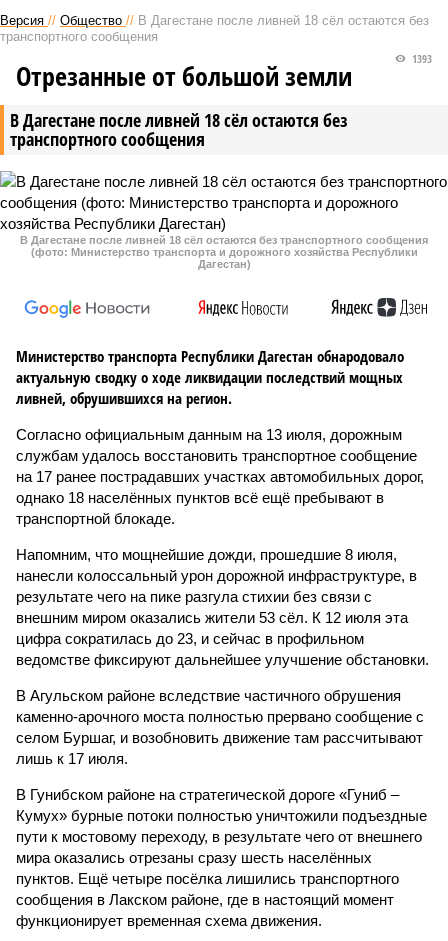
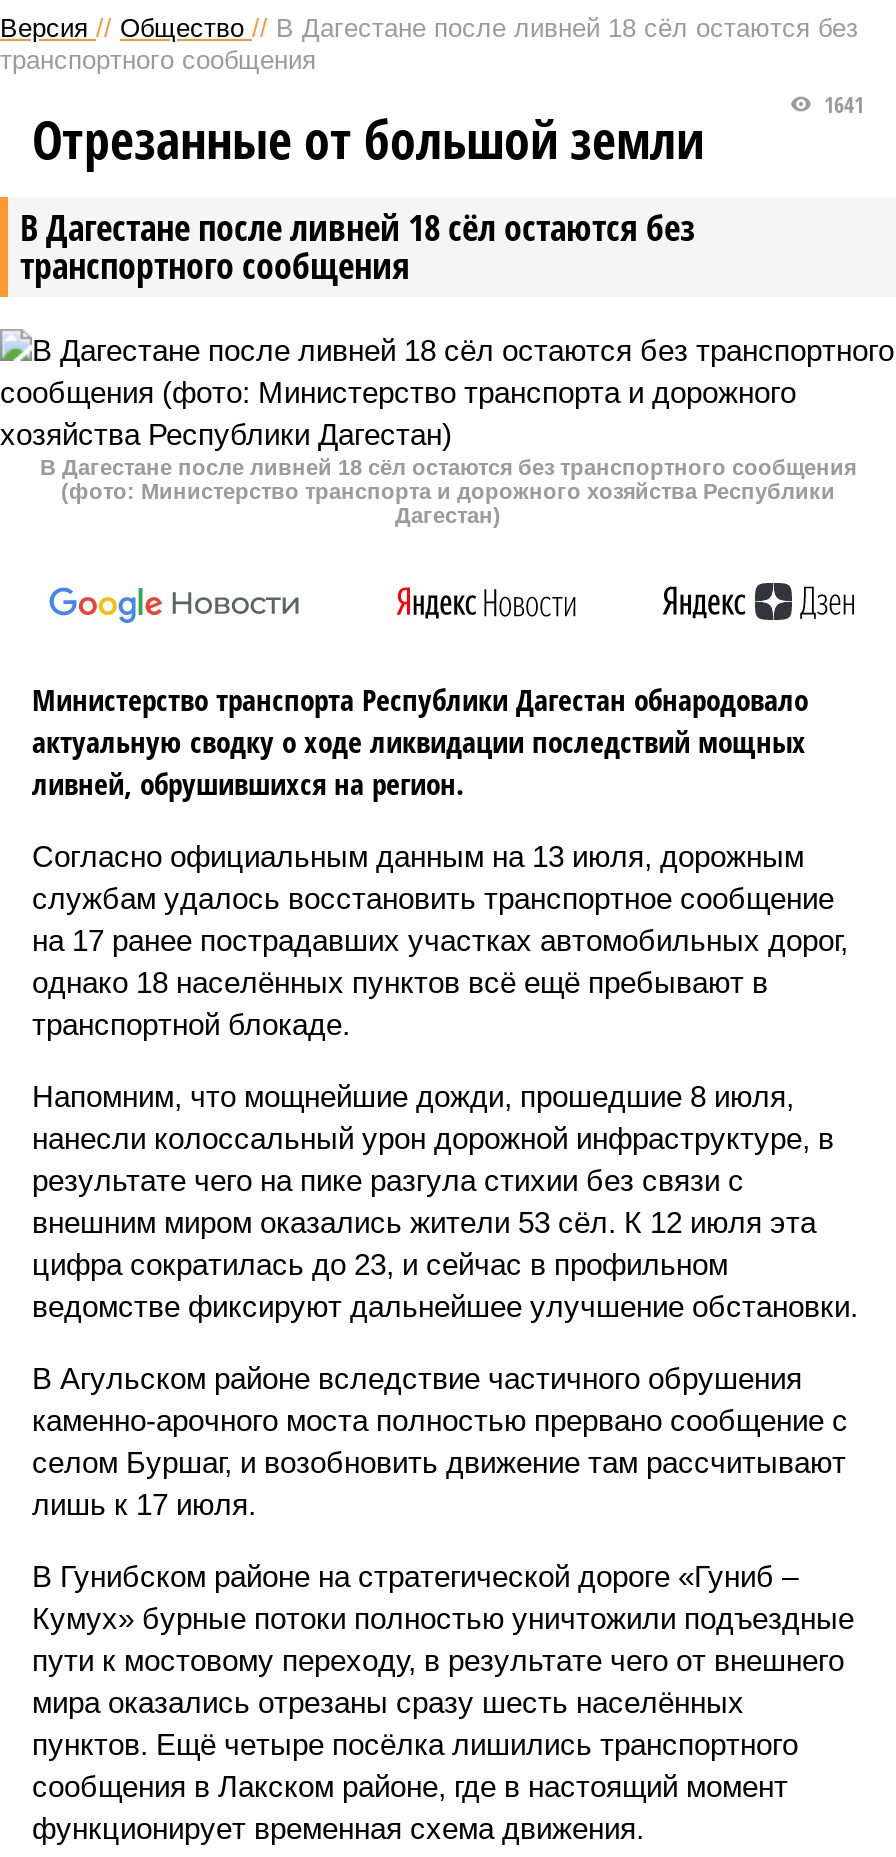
- 1393
+ 1641
